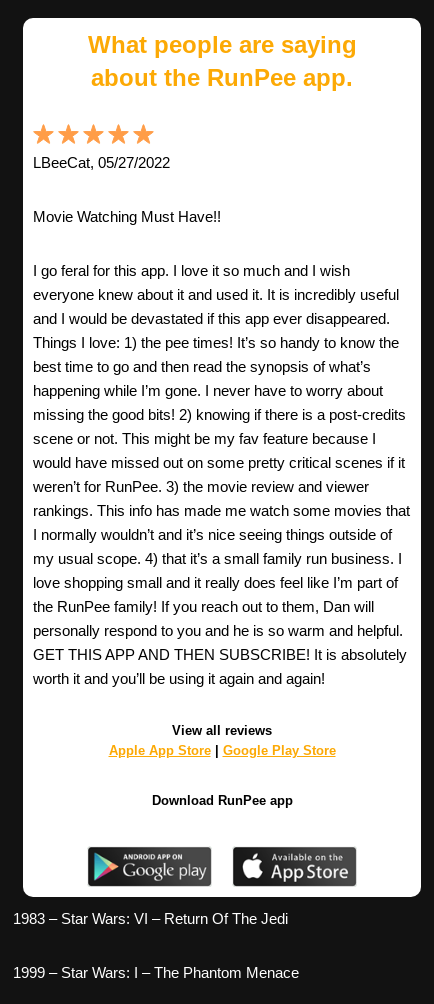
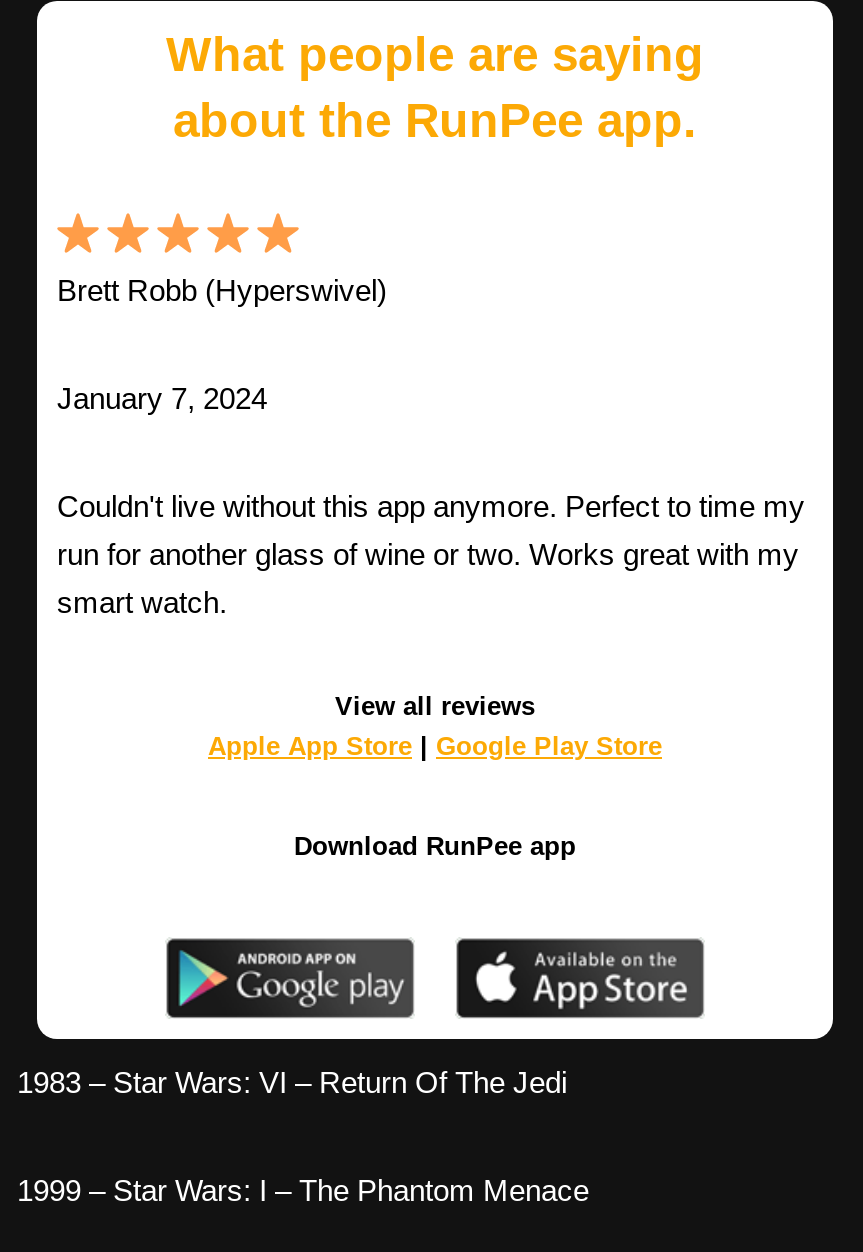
- LBeeCat, 05/27/2022
+ Brett Robb (Hyperswivel)

- Movie Watching Must Have!!
+ January 7, 2024

- I go feral for this app. I love it so much and I wish
- everyone knew about it and used it. It is incredibly useful
- and I would be devastated if this app ever disappeared.
- Things I love: 1) the pee times! It’s so handy to know the
- best time to go and then read the synopsis of what’s
- happening while I’m gone. I never have to worry about
- missing the good bits! 2) knowing if there is a post-credits
- scene or not. This might be my fav feature because I
- would have missed out on some pretty critical scenes if it
- weren’t for RunPee. 3) the movie review and viewer
- rankings. This info has made me watch some movies that
- I normally wouldn’t and it’s nice seeing things outside of
- my usual scope. 4) that it’s a small family run business. I
- love shopping small and it really does feel like I’m part of
- the RunPee family! If you reach out to them, Dan will
- personally respond to you and he is so warm and helpful.
- GET THIS APP AND THEN SUBSCRIBE! It is absolutely
- worth it and you’ll be using it again and again!
+ Couldn't live without this app anymore. Perfect to time my
+ run for another glass of wine or two. Works great with my
+ smart watch.
